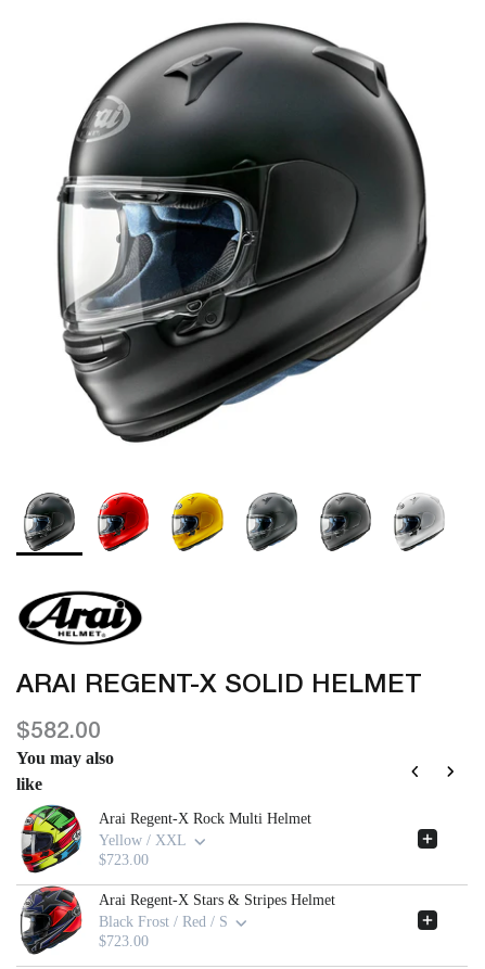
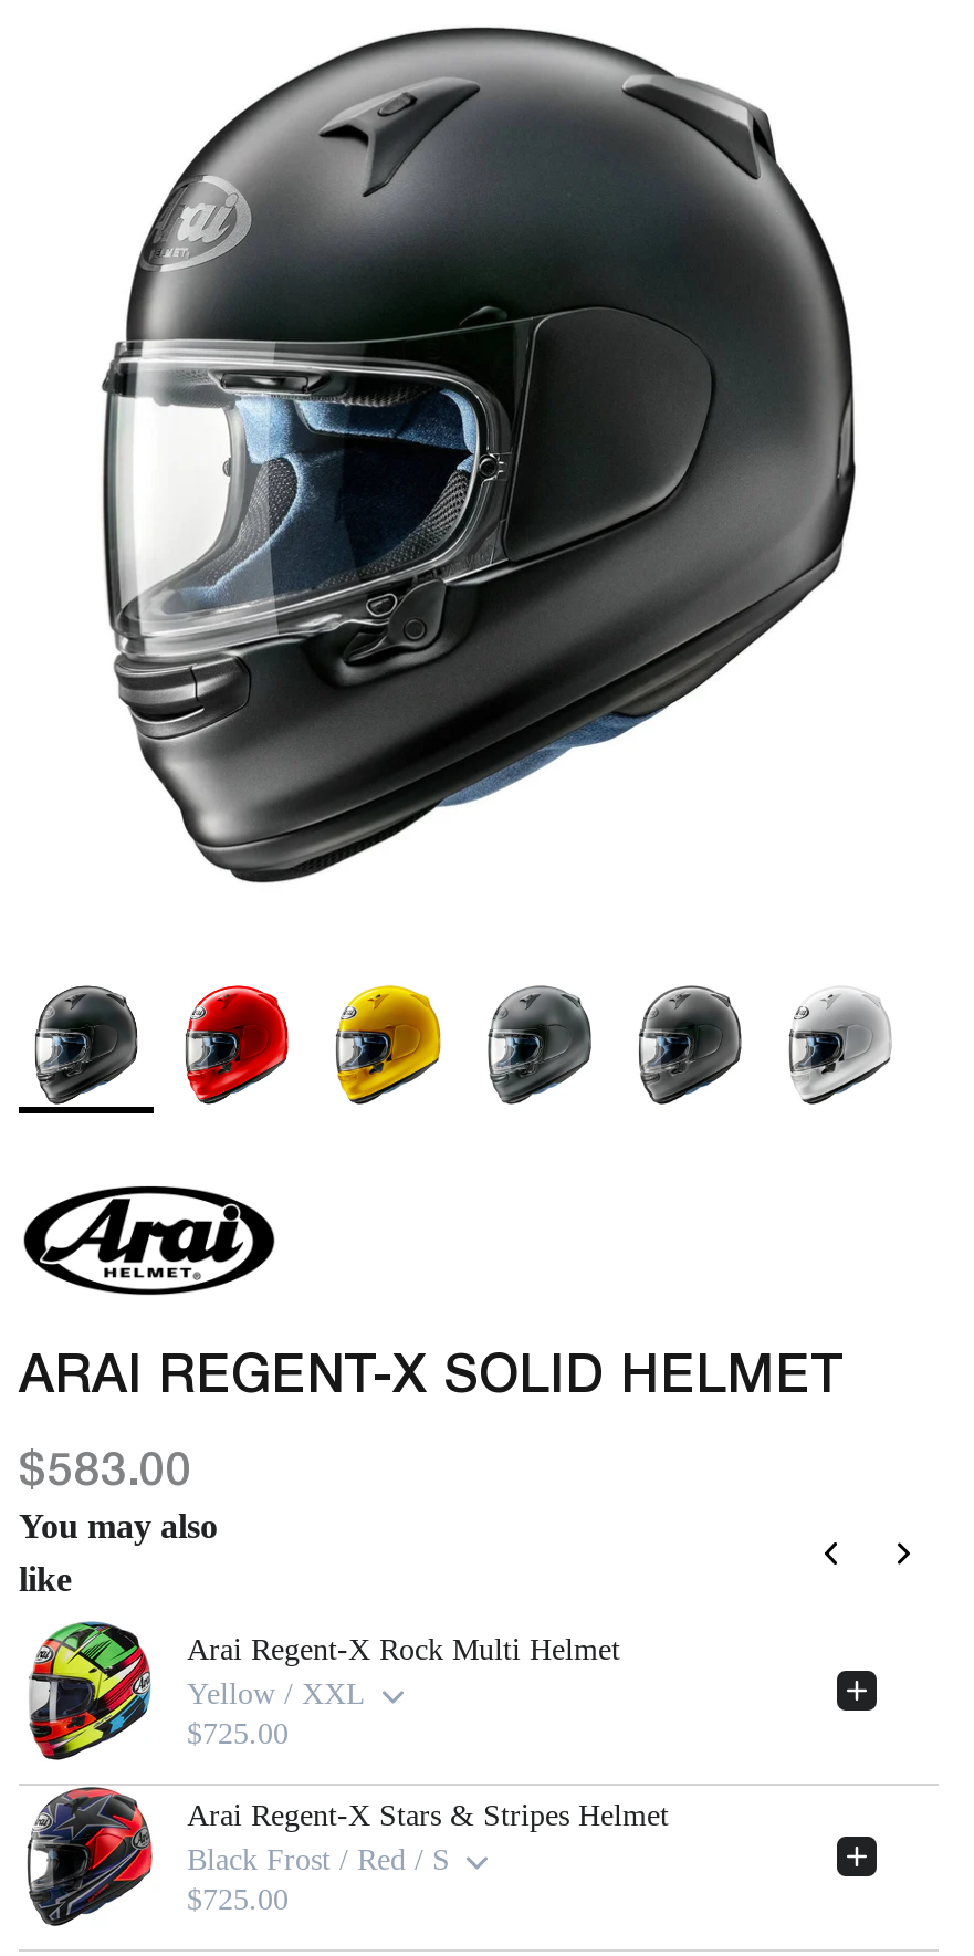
- $582.00
+ $583.00

- $723.00
+ $725.00

- $723.00
+ $725.00
